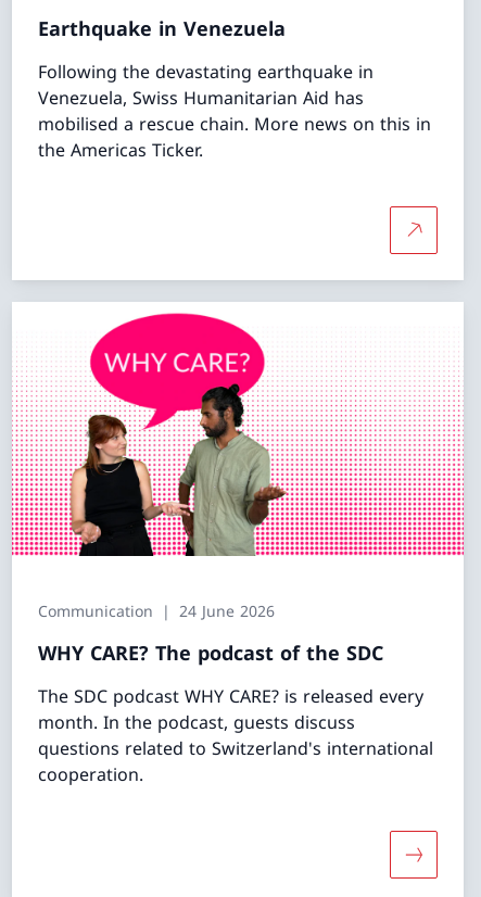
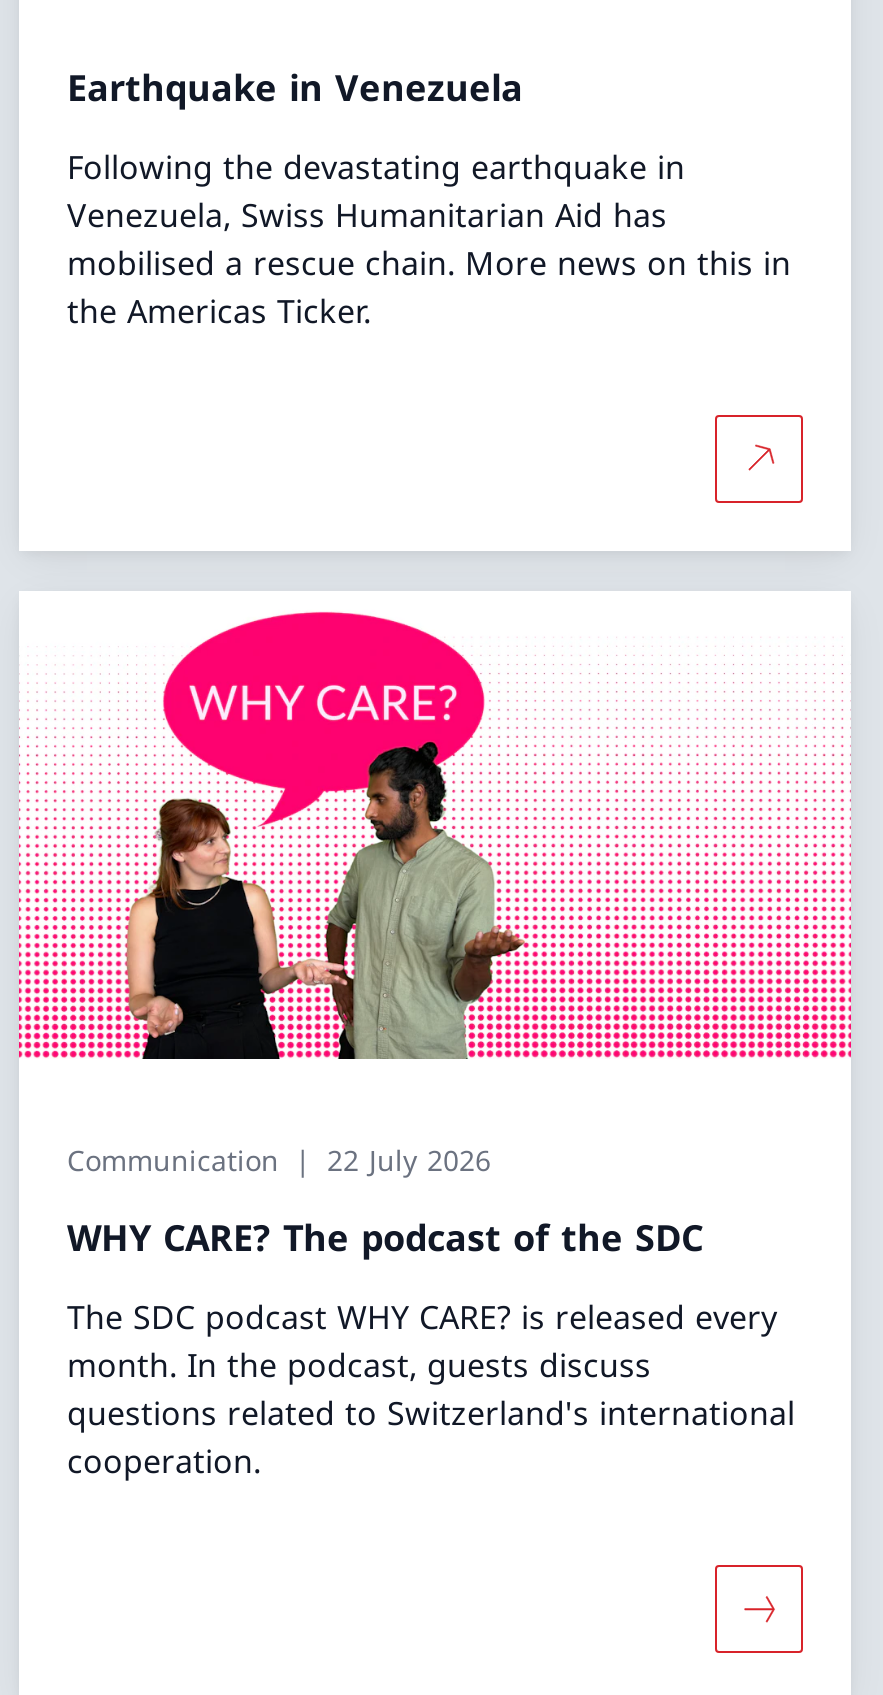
- Communication 24 June 2026
+ Communication 22 July 2026
